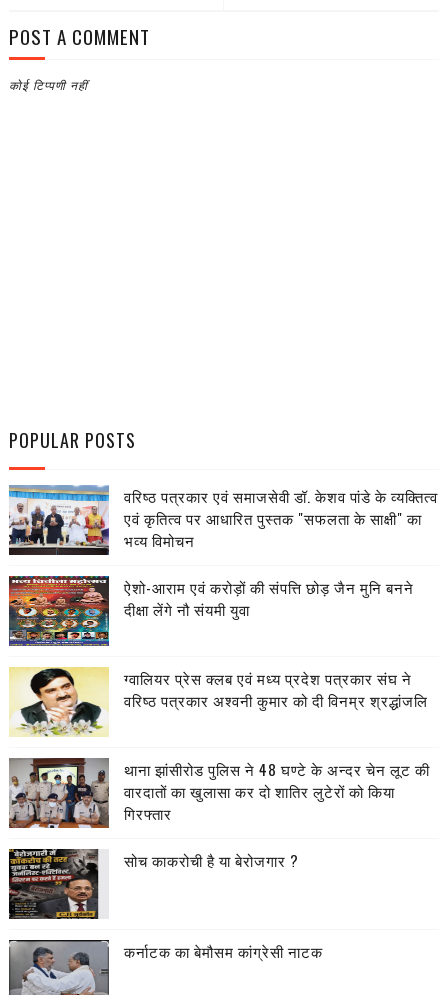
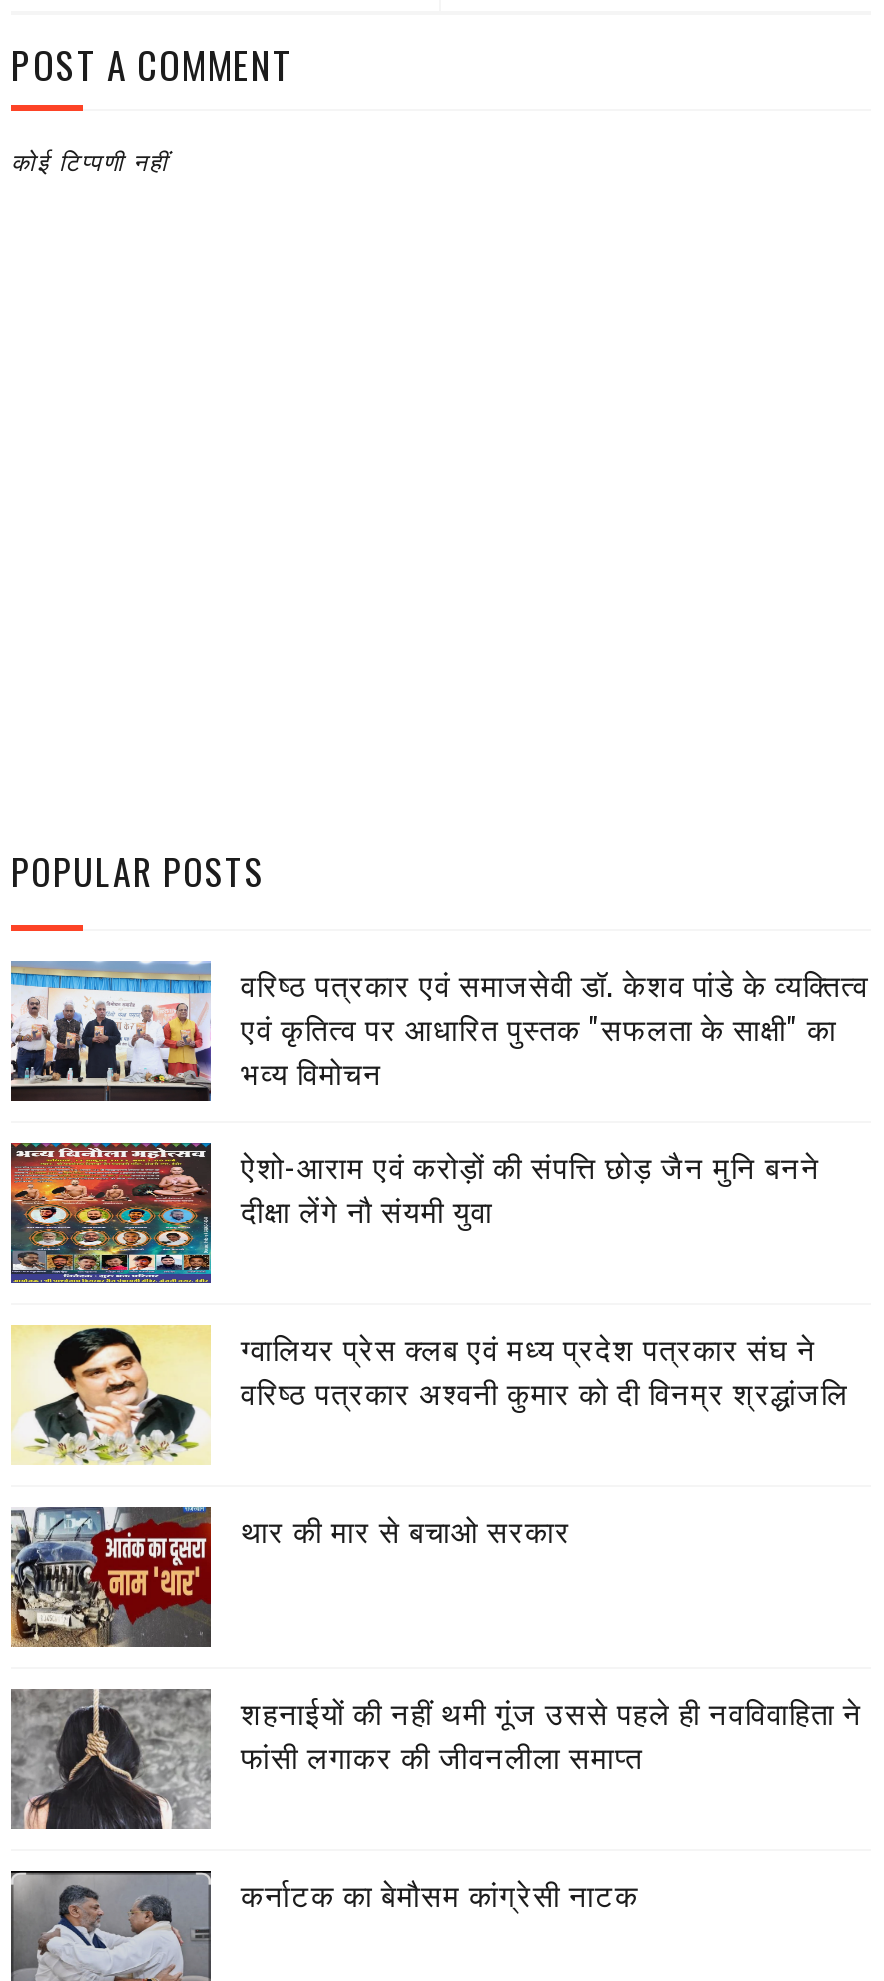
- [image]
- थाना झांसीरोड पुलिस ने 48 घण्टे के अन्दर चेन लूट की
- वारदातों का खुलासा कर दो शातिर लुटेरों को किया
- गिरफ्तार
+ [image]
+ थार की मार से बचाओ सरकार

- [image]
- सोच काकरोची है या बेरोजगार ?
+ [image]
+ शहनाईयों की नहीं थमी गूंज उससे पहले ही नवविवाहिता ने
+ फांसी लगाकर की जीवनलीला समाप्त
